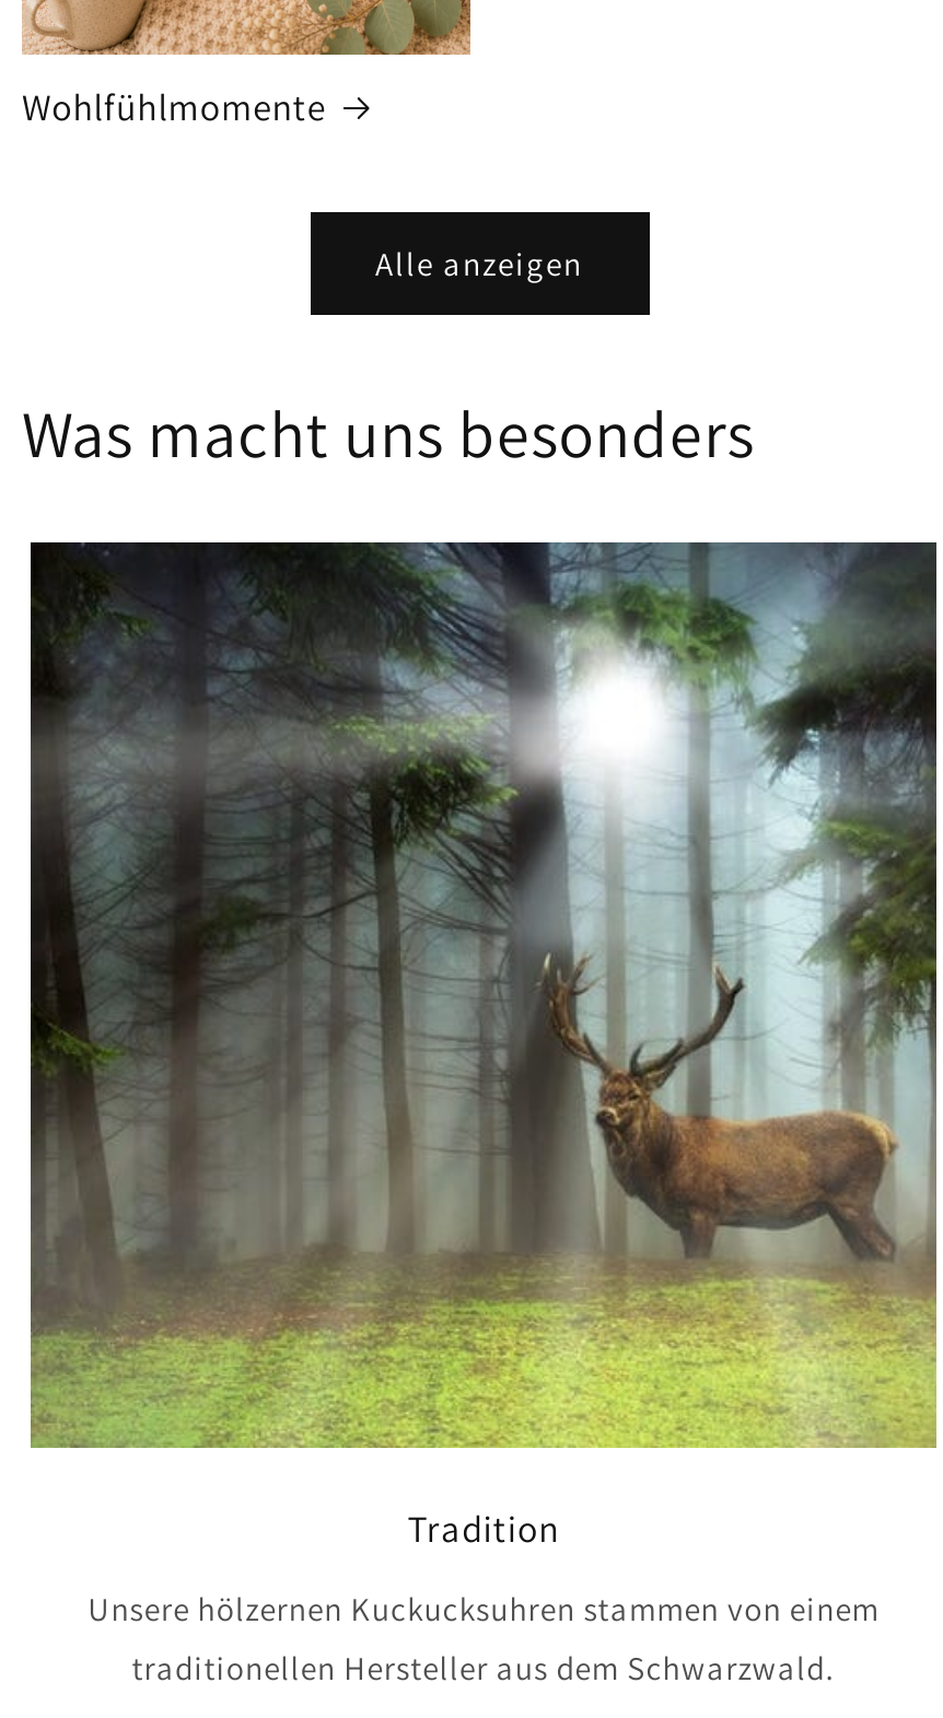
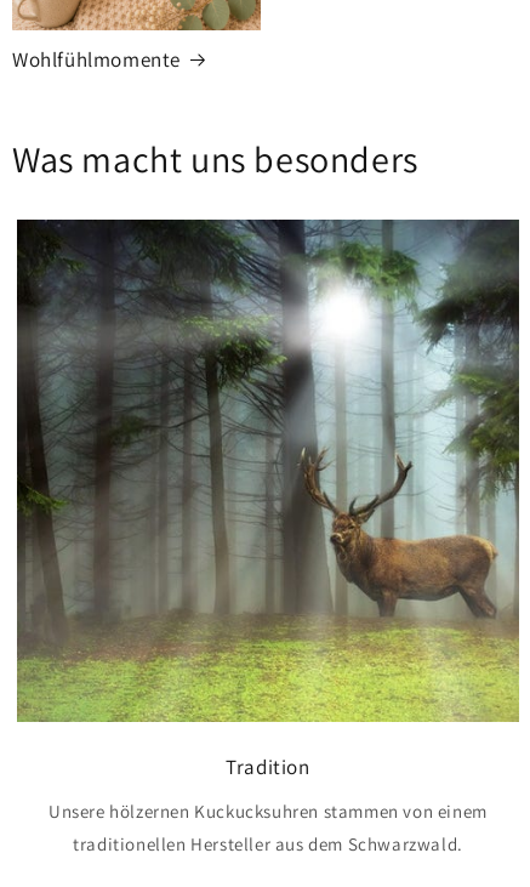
- Alle anzeigen
